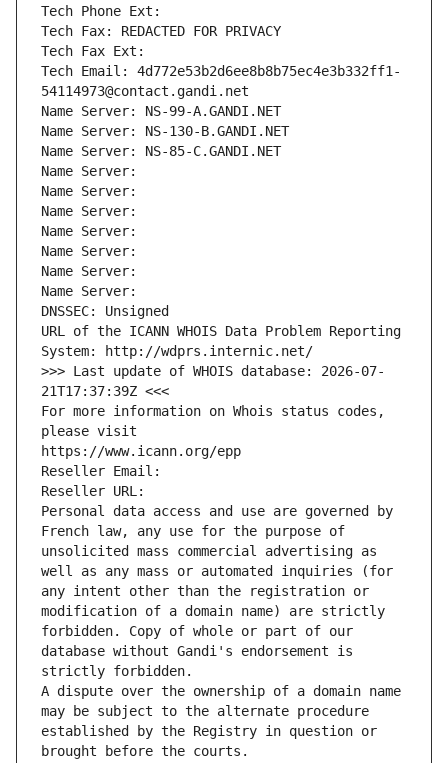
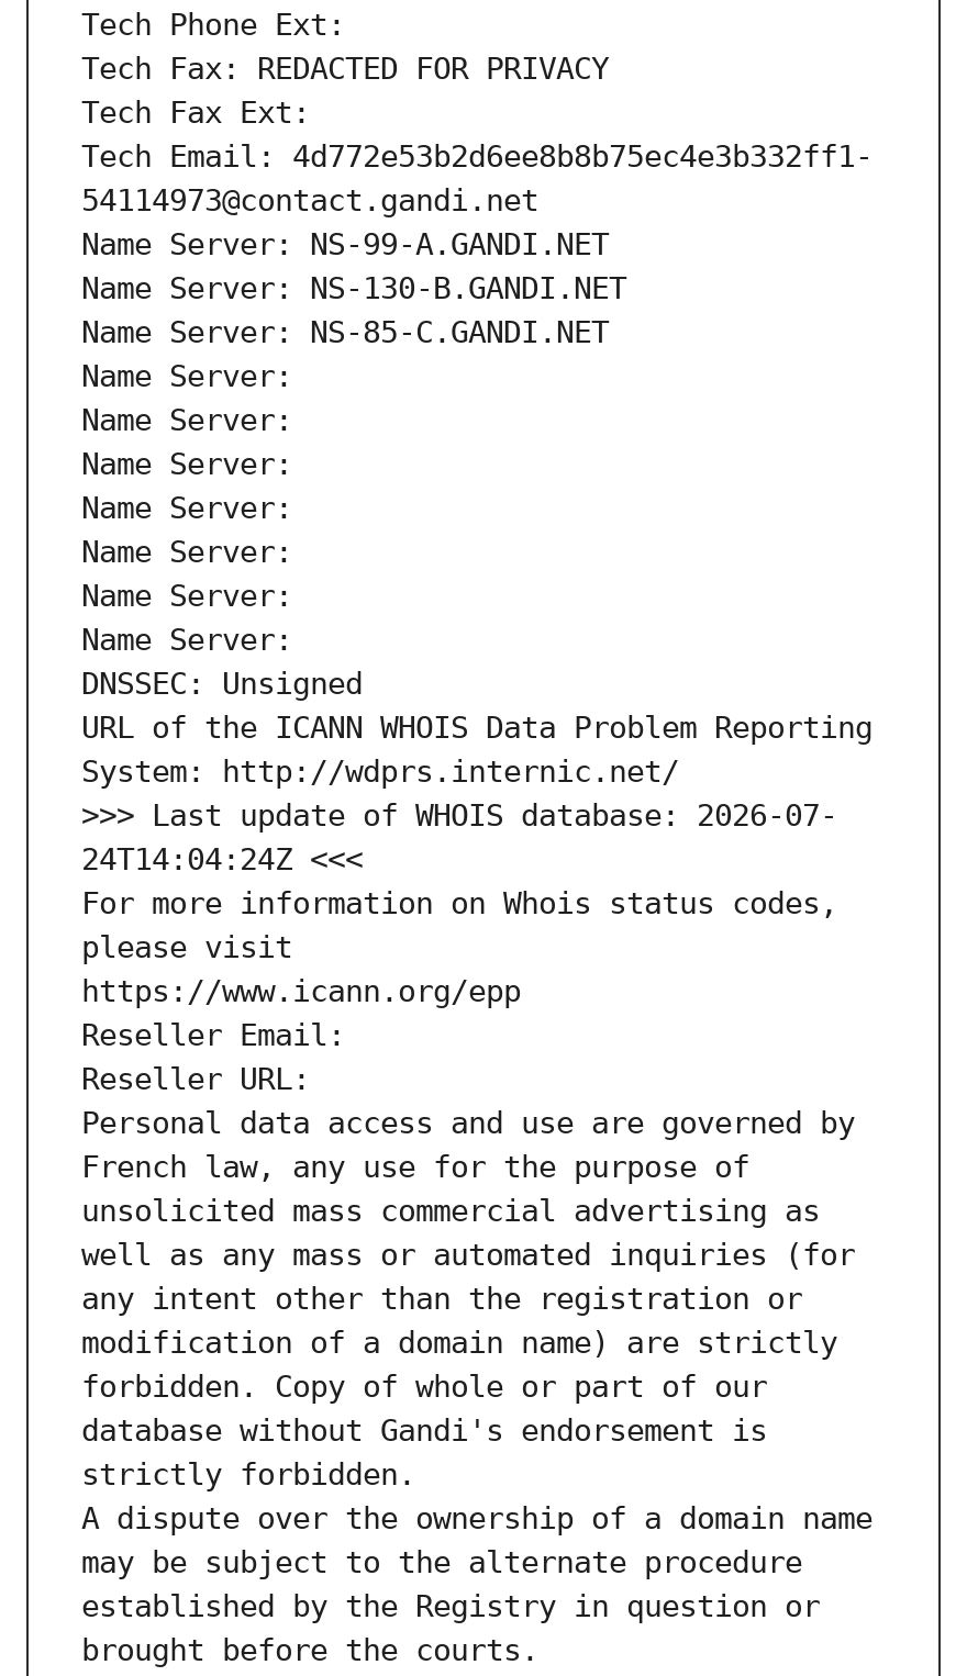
- 21T17:37:39Z <<<
+ 24T14:04:24Z <<<
